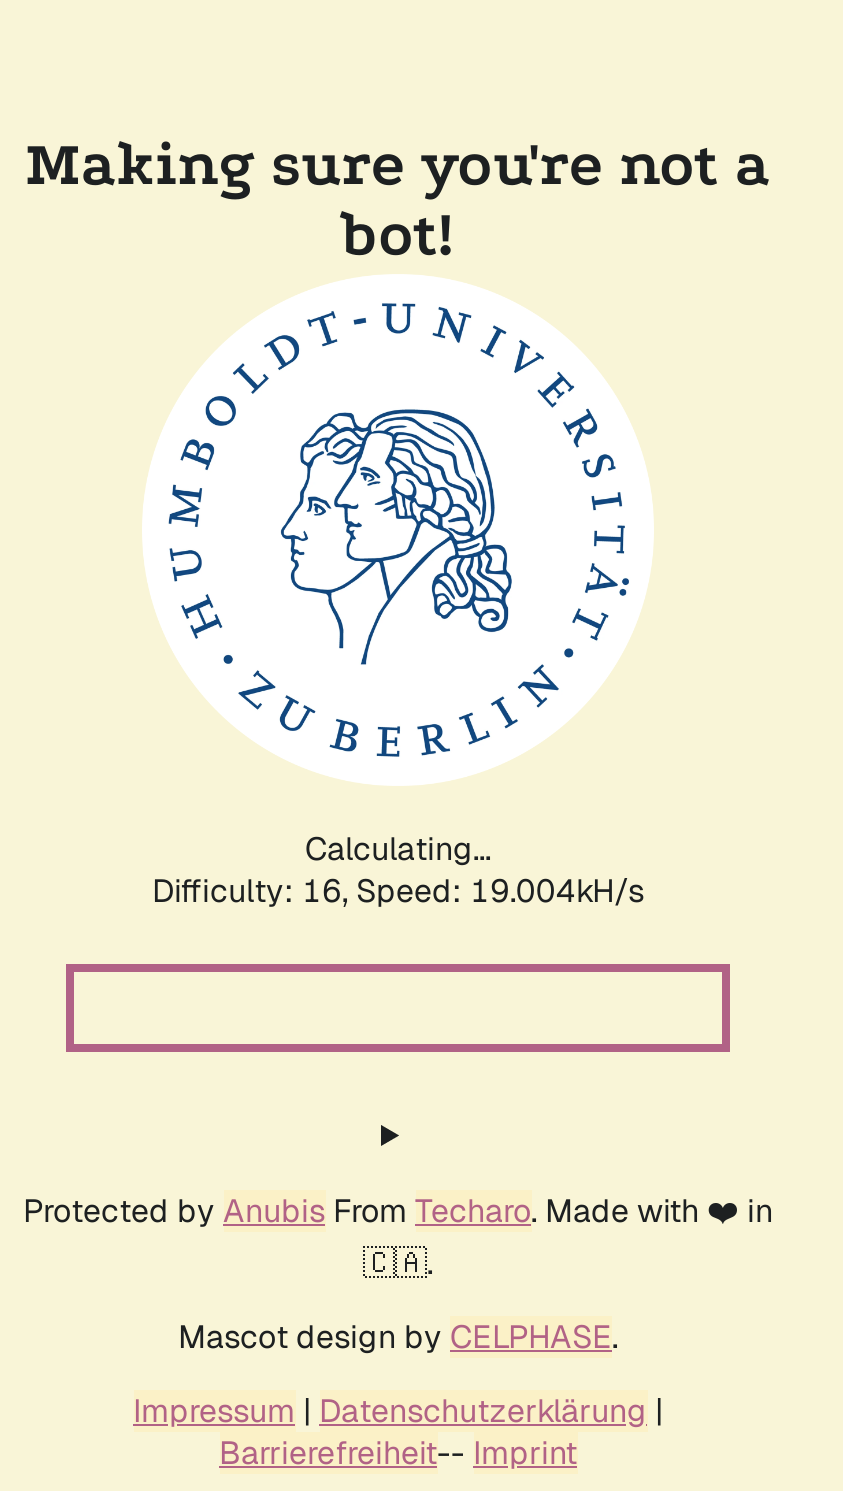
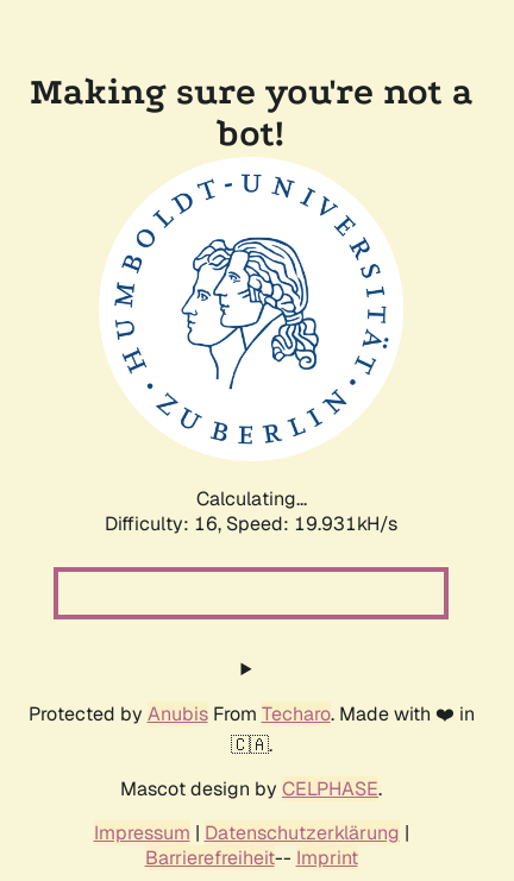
- Difficulty: 16, Speed: 19.004kH/s
+ Difficulty: 16, Speed: 19.931kH/s
